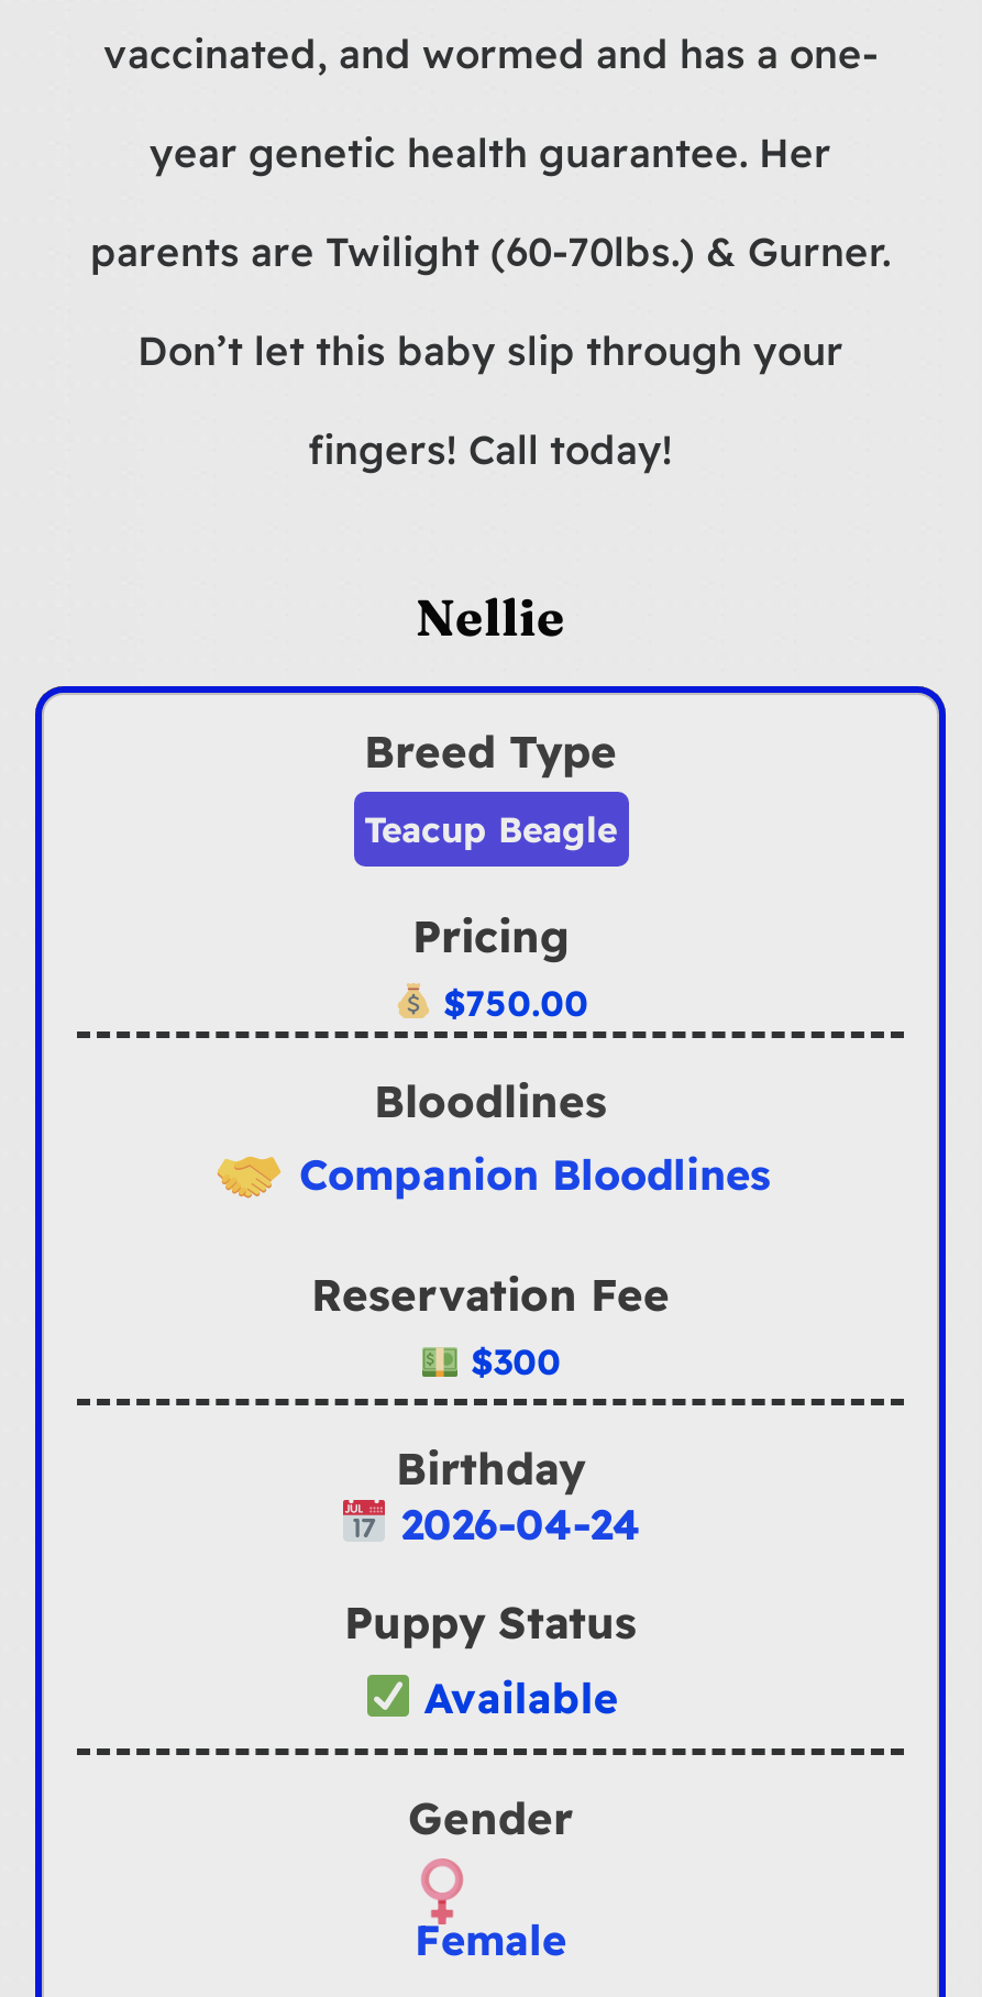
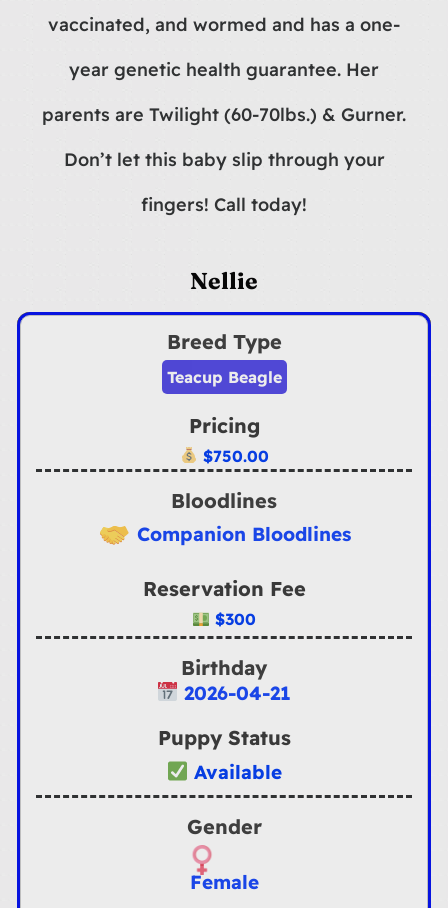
- 2026-04-24
+ 2026-04-21
